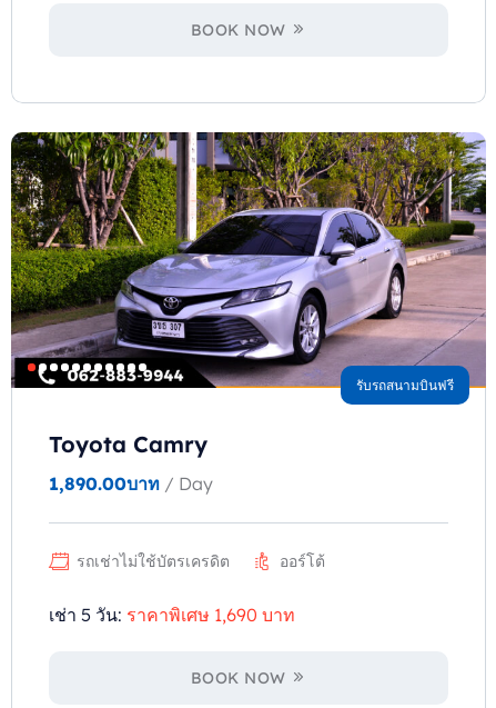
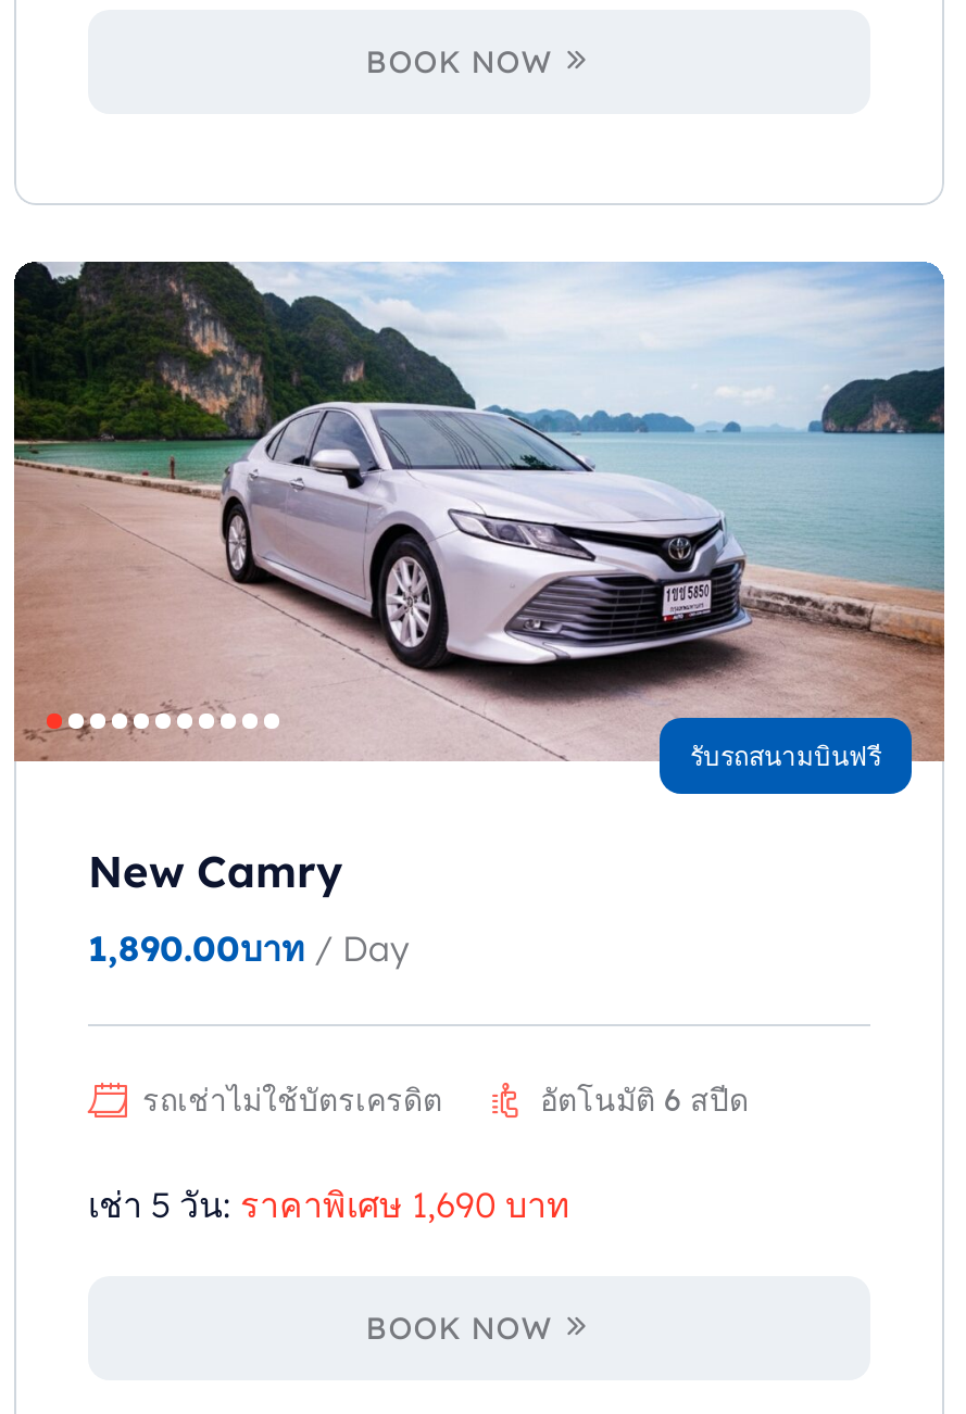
- [image]
- Toyota Camry
+ [image]
+ New Camry

- ออร์โต้
+ อัตโนมัติ 6 สปีด
